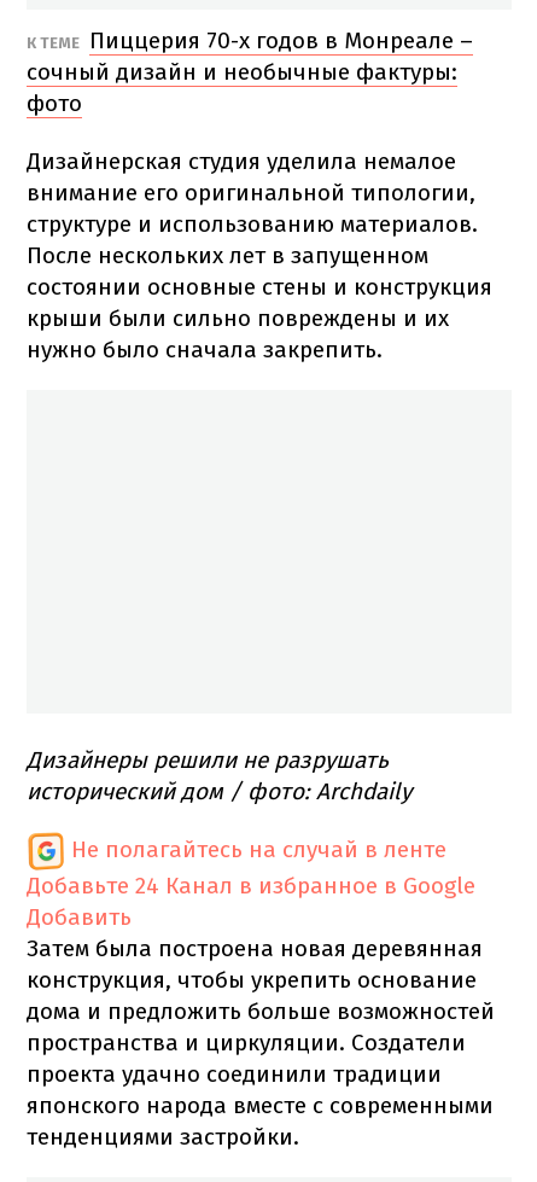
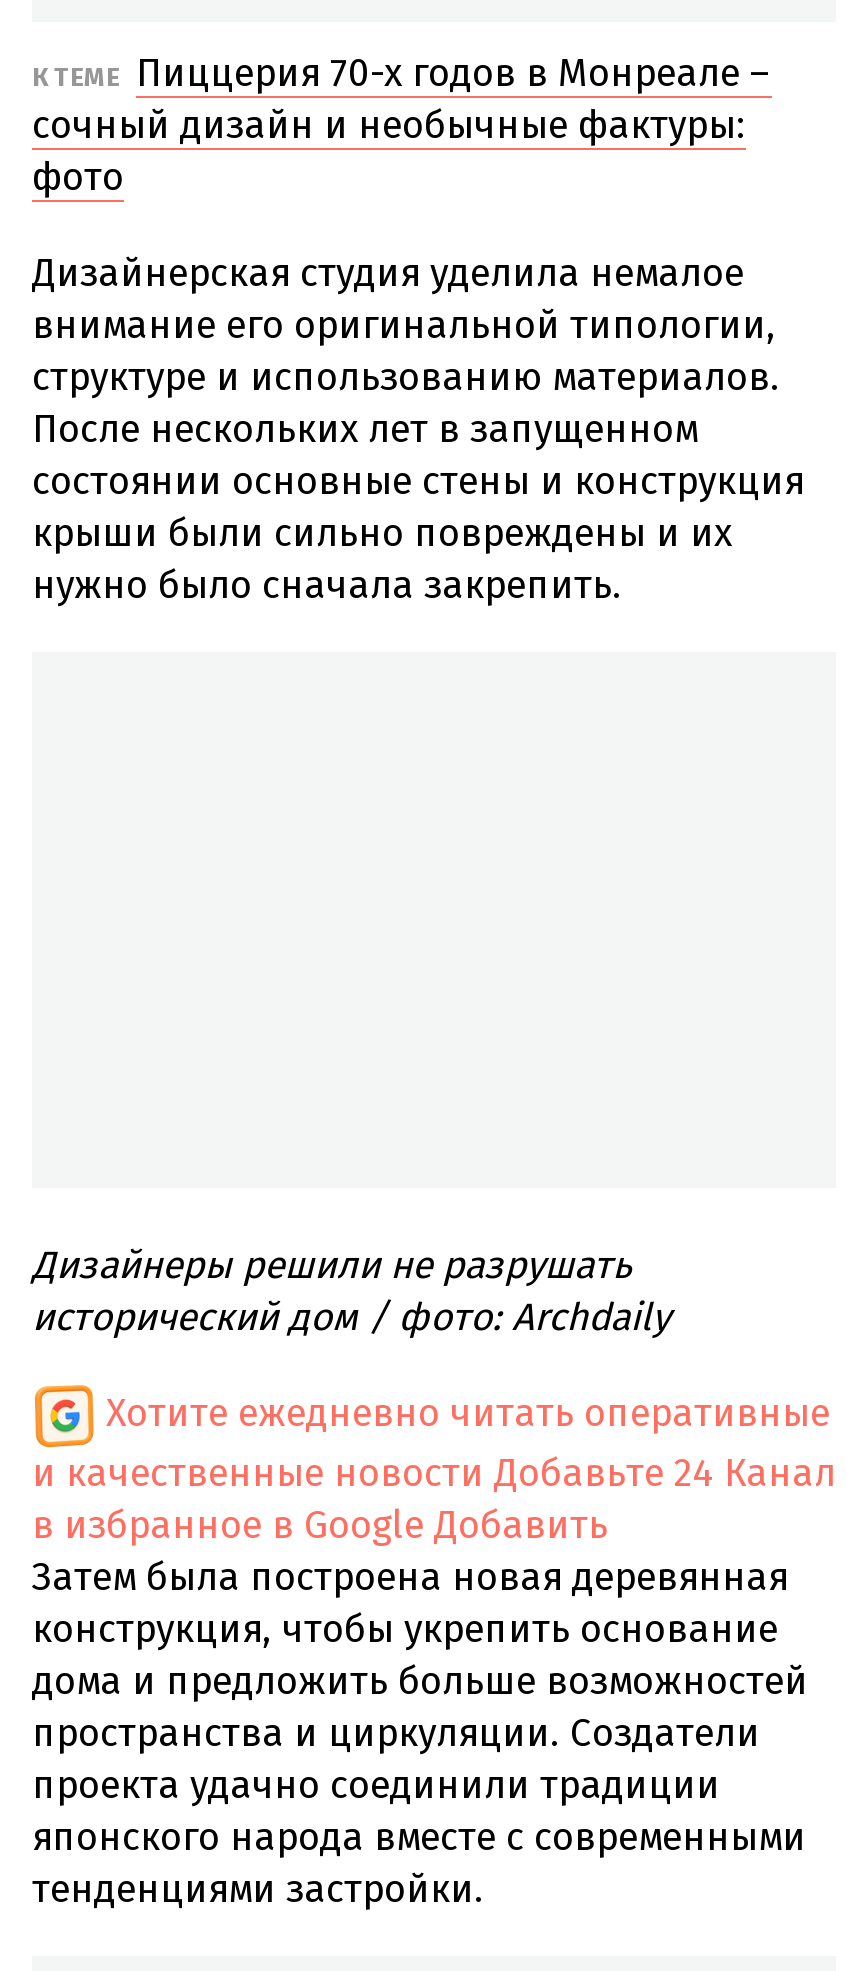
- Не полагайтесь на случай в ленте
- Добавьте 24 Канал в избранное в Google
- Добавить
+ Хотите ежедневно читать оперативные
+ и качественные новости Добавьте 24 Канал
+ в избранное в Google Добавить
